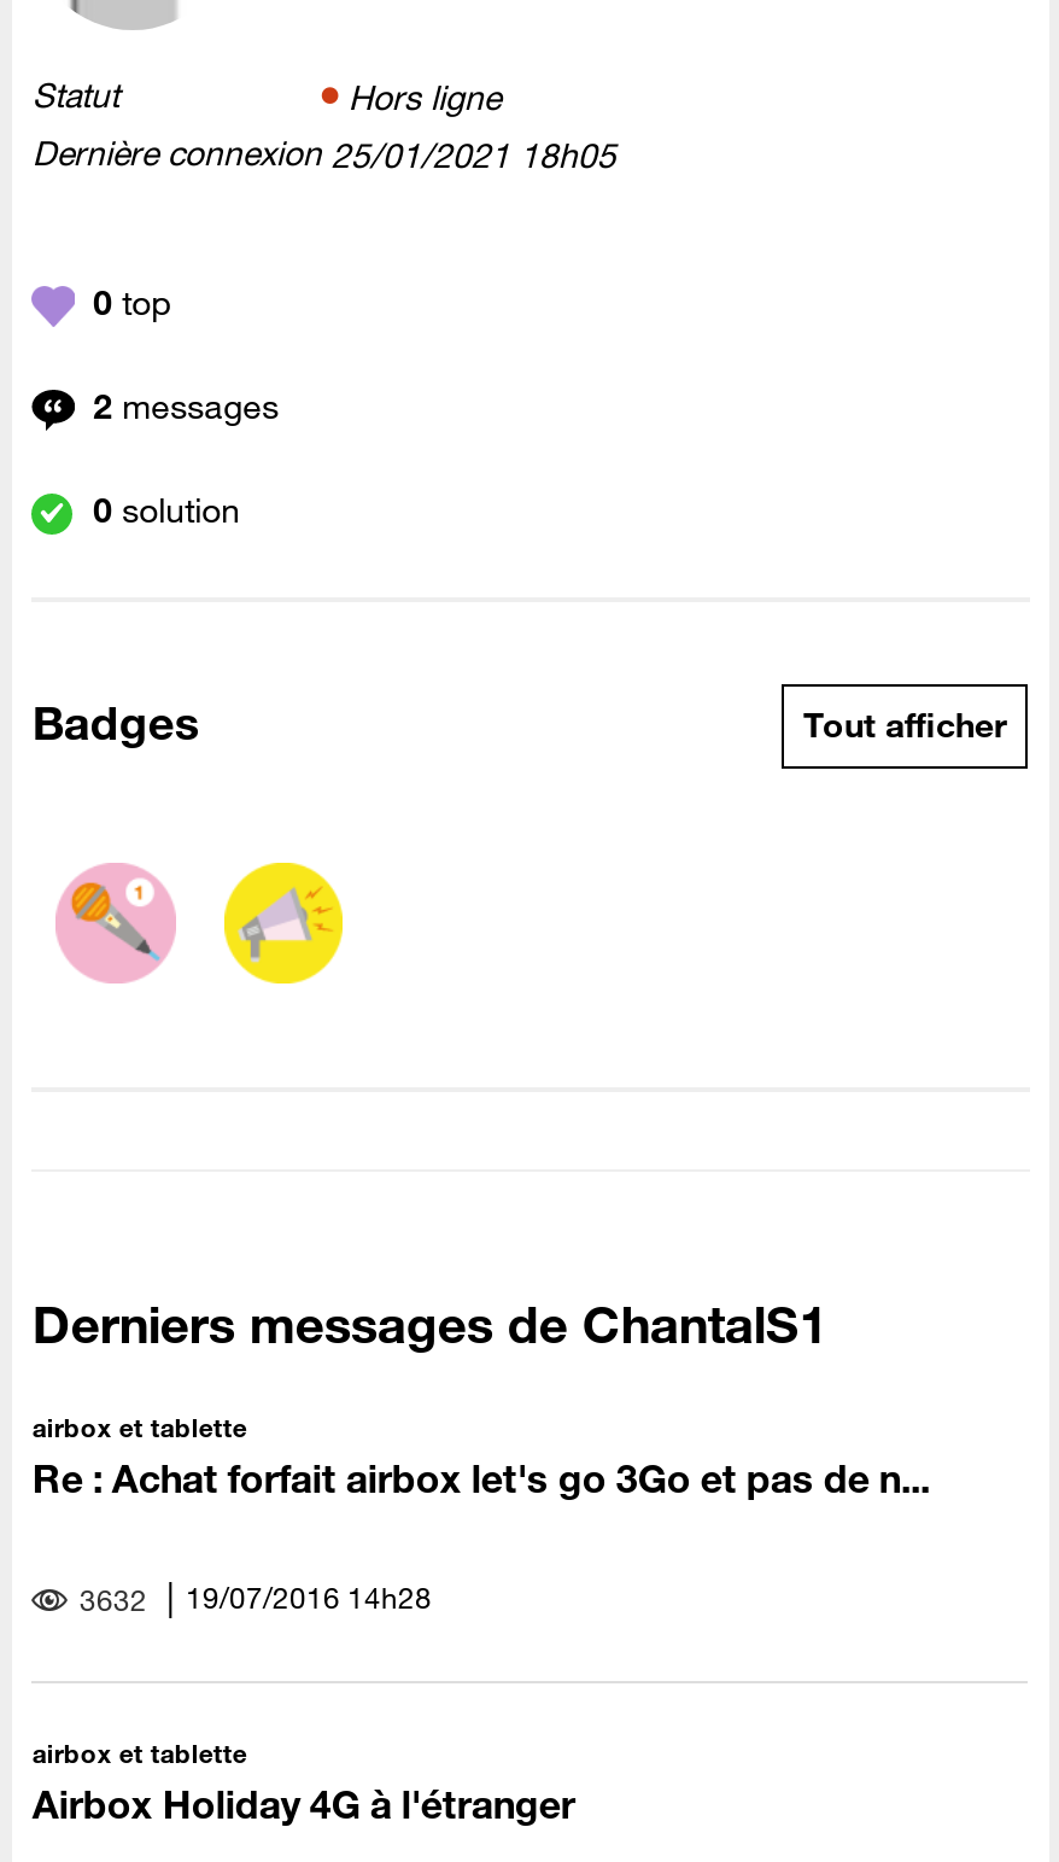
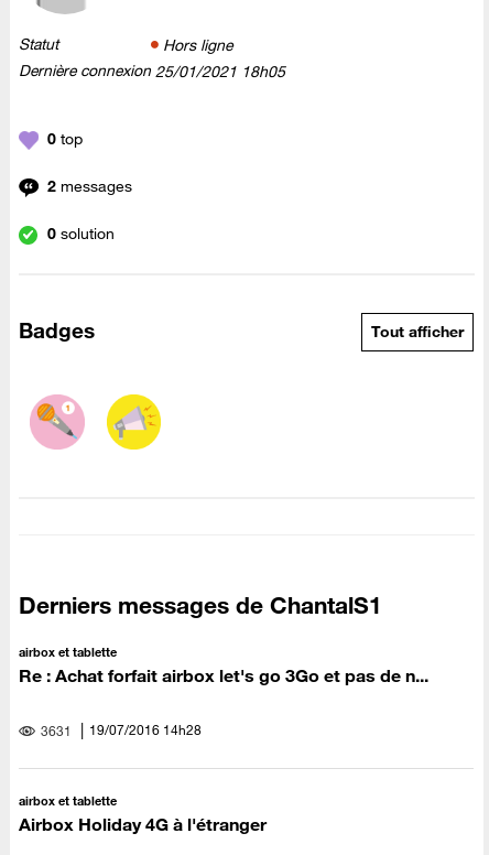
- 3632 19/07/2016 14h28
+ 3631 19/07/2016 14h28
